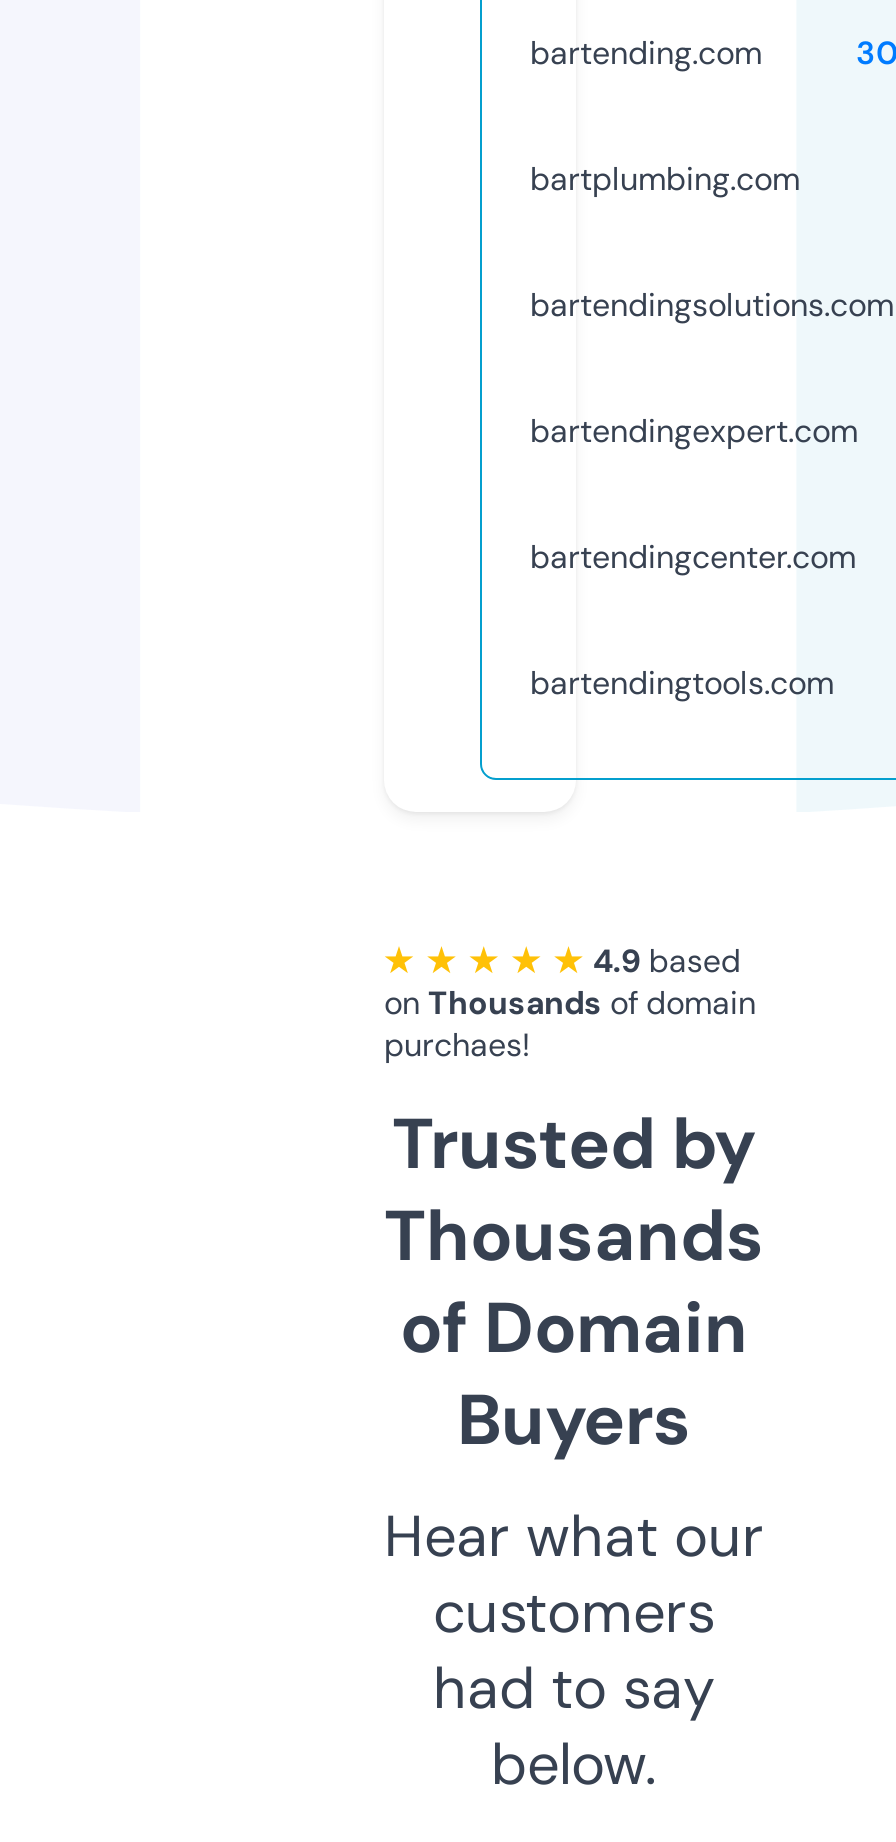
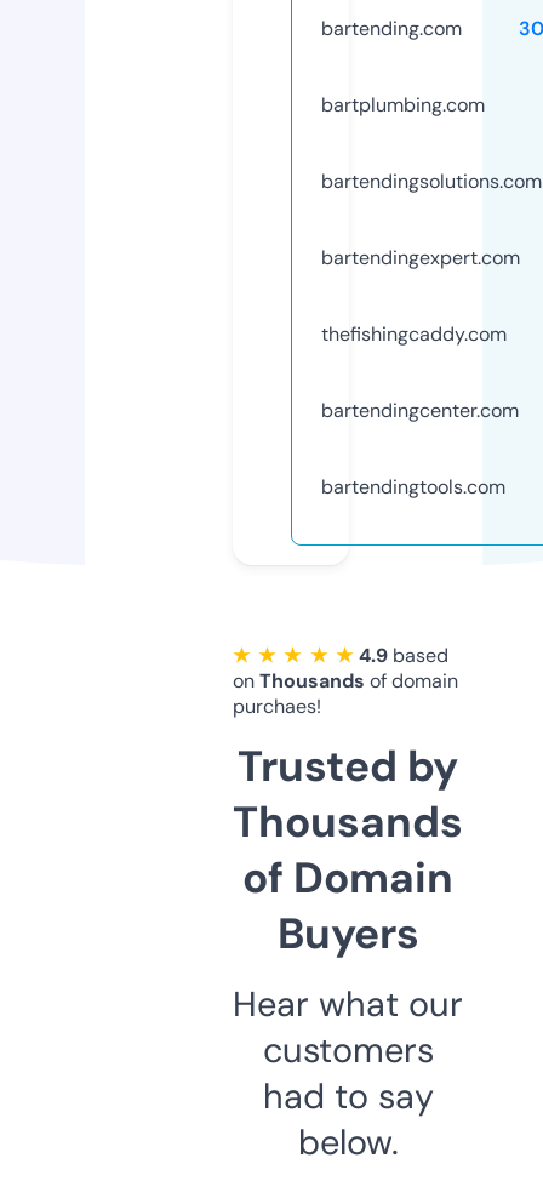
+ thefishingcaddy.com
